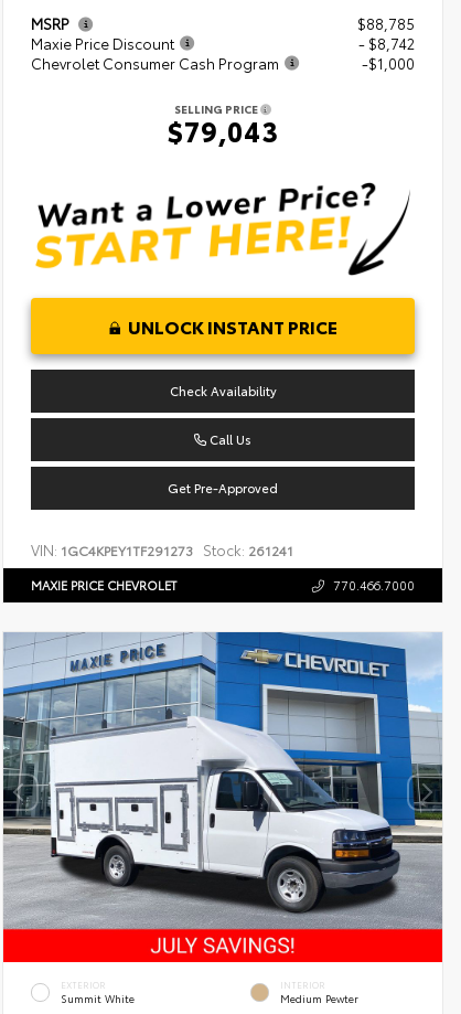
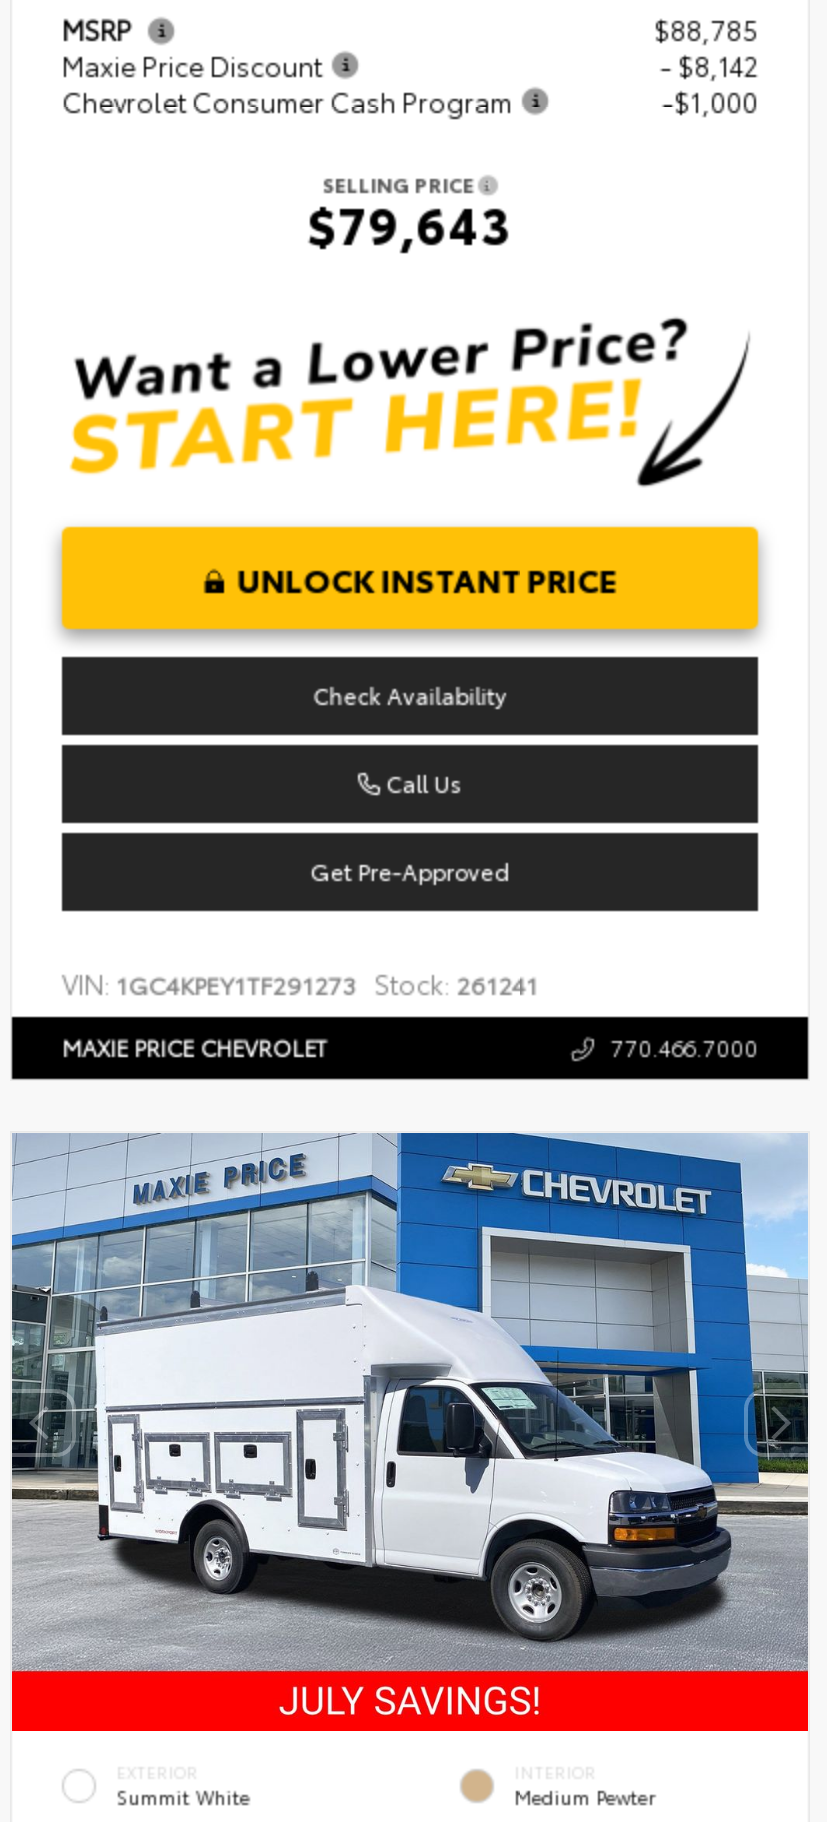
- - $8,742
+ - $8,142

- $79,043
+ $79,643
